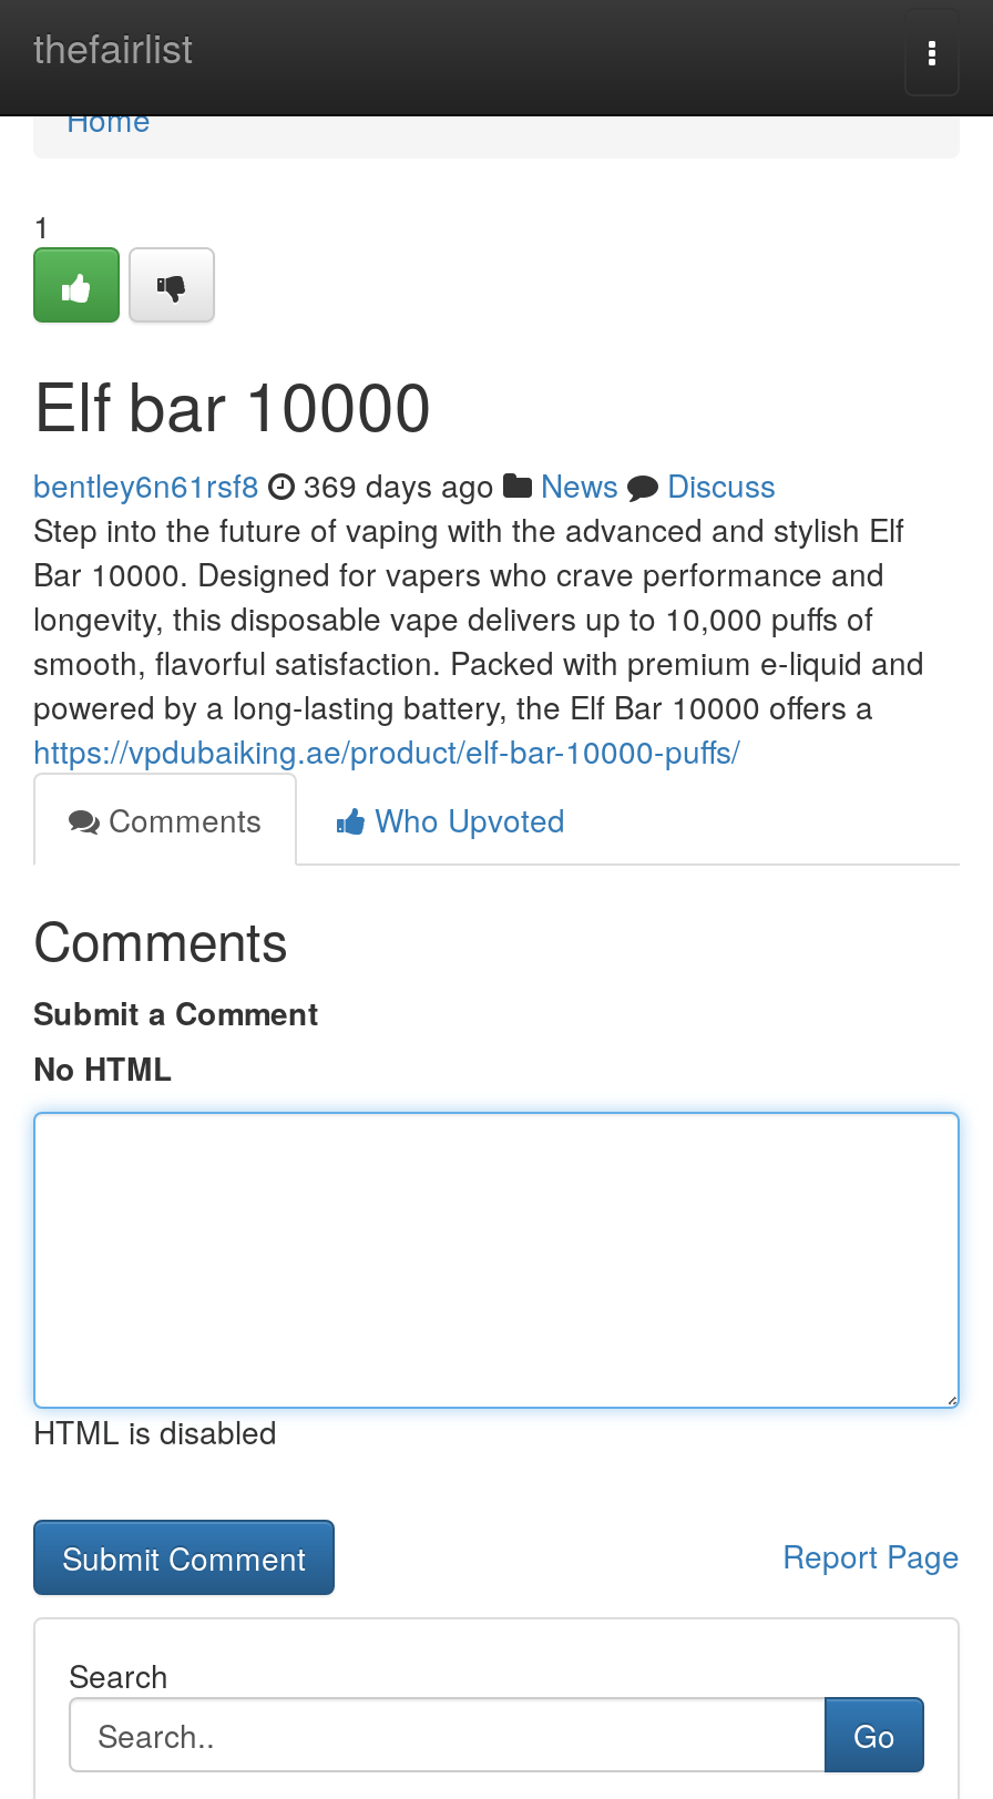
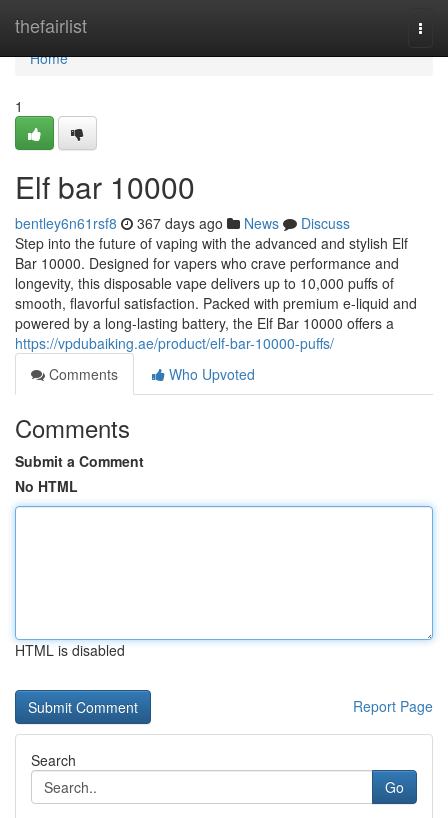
- bentley6n61rsf8 369 days ago News Discuss
+ bentley6n61rsf8 367 days ago News Discuss
